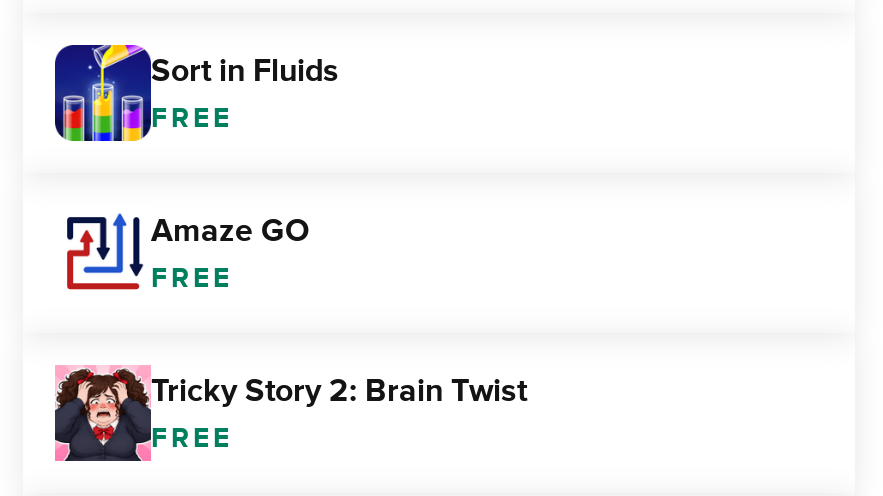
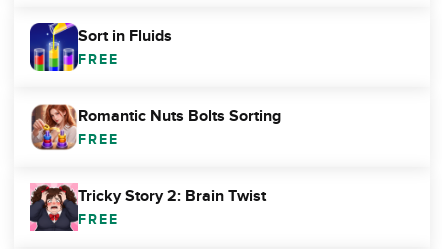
- [image]
- Amaze GO
+ [image]
+ Romantic Nuts Bolts Sorting
